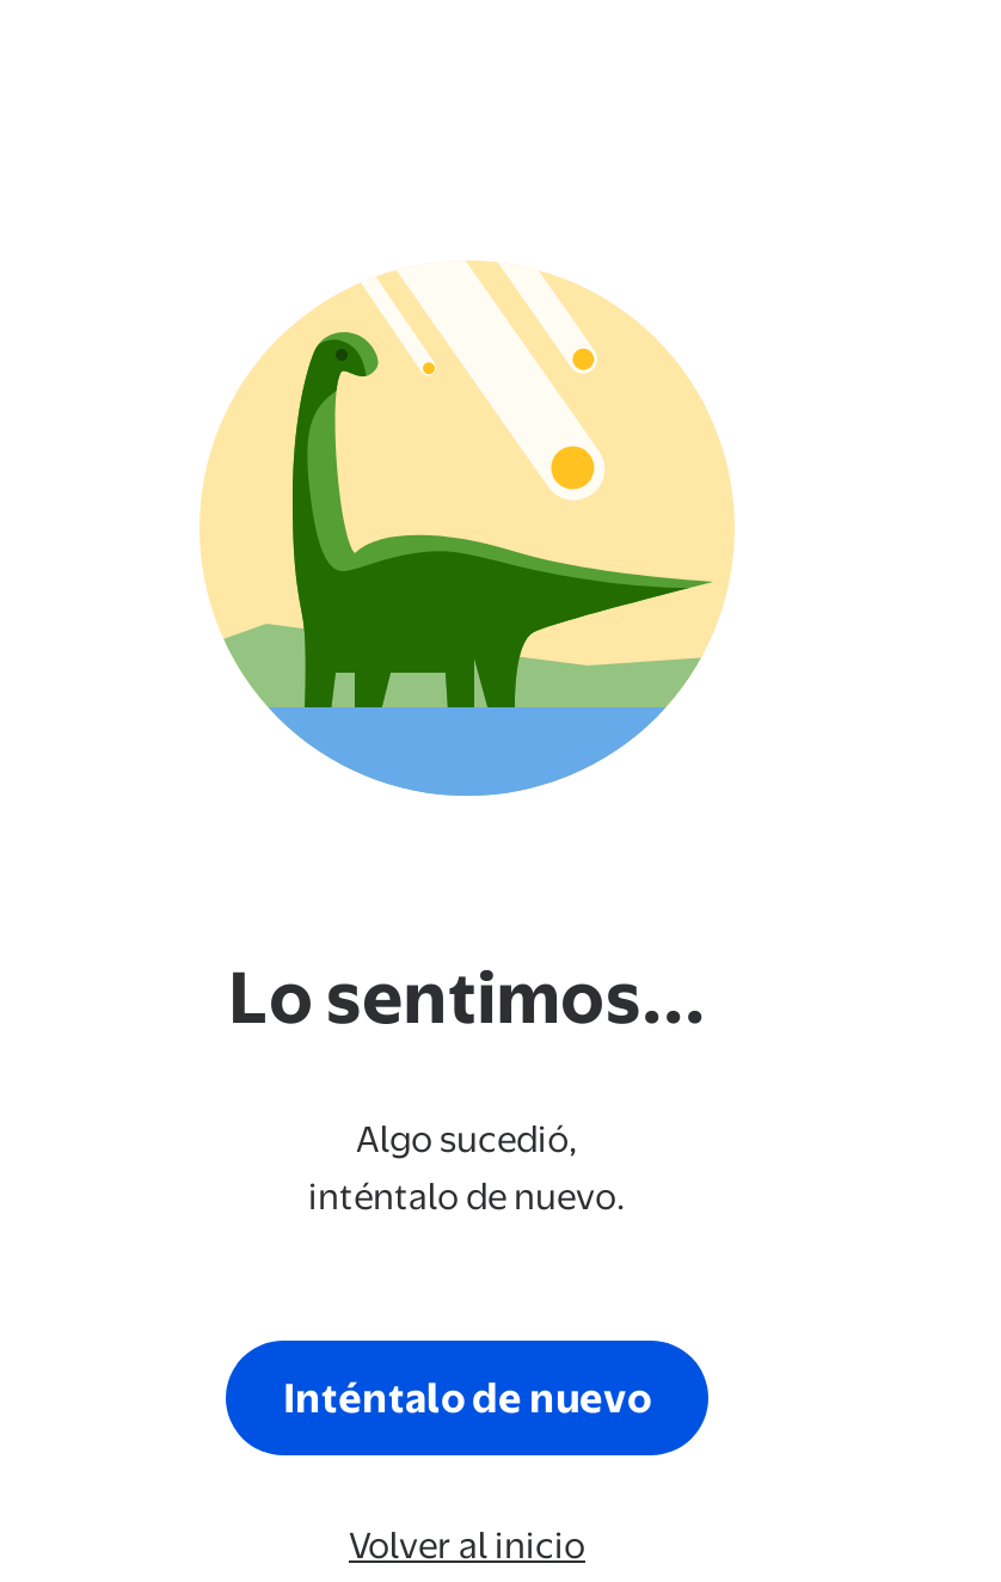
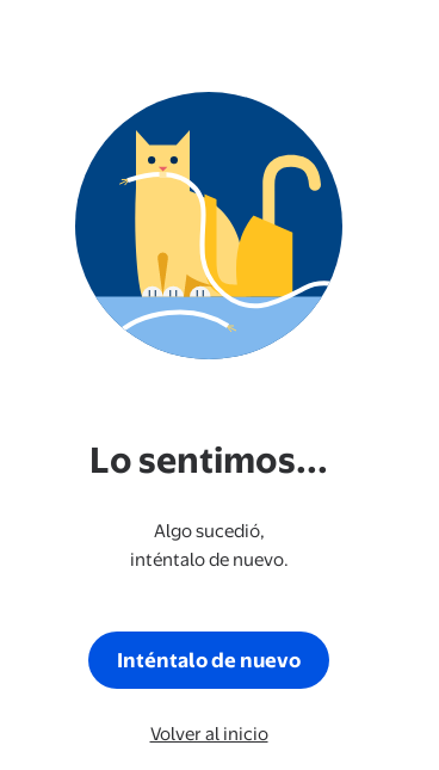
- [image]
+ [image]
